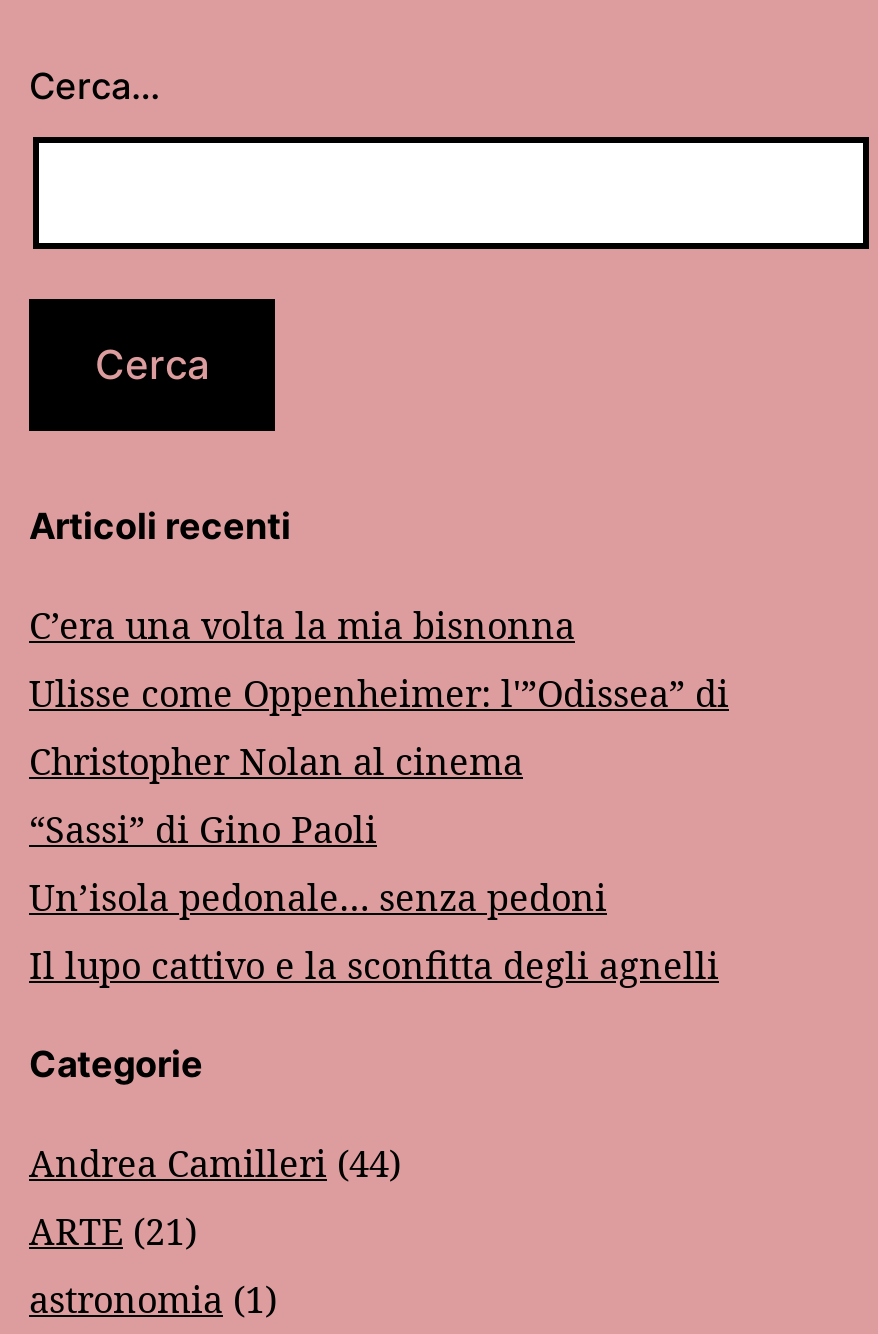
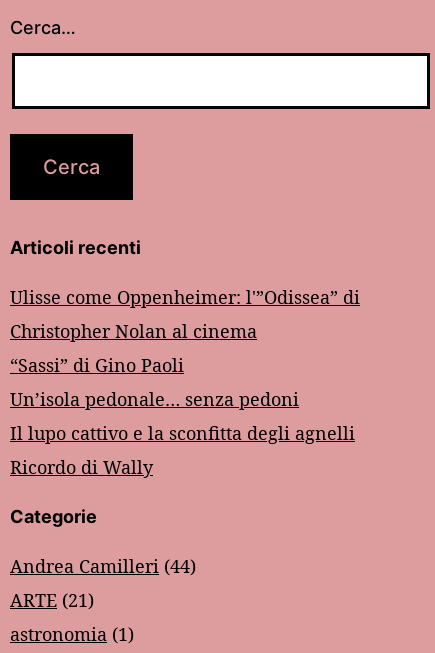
- C’era una volta la mia bisnonna

moved up: Ulisse come Oppenheimer: l'”Odissea” di | Christopher Nolan al cinema | “Sassi” di Gino Paoli | Un’isola pedonale… senza pedoni | Il lupo cattivo e la sconfitta degli agnelli

+ Ricordo di Wally
